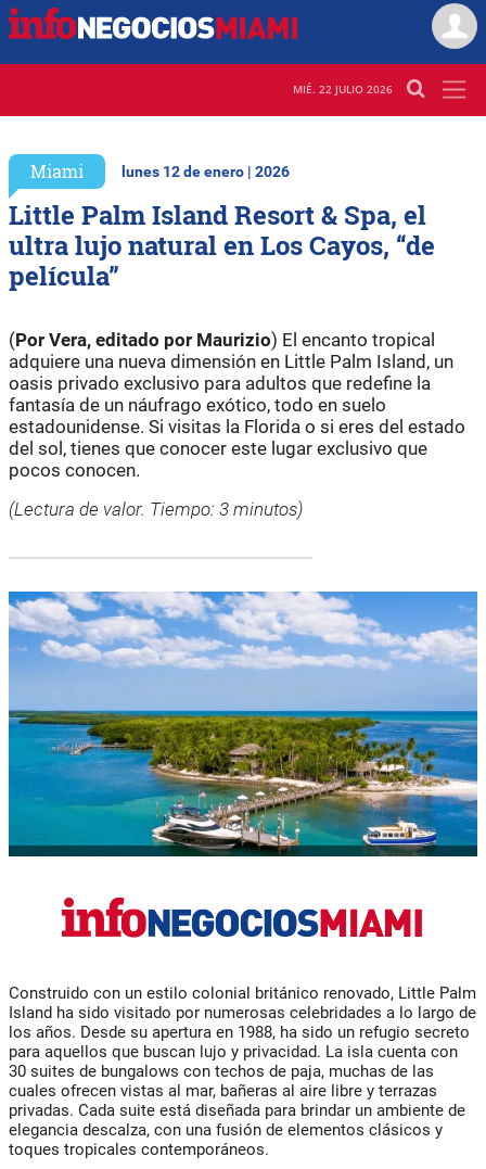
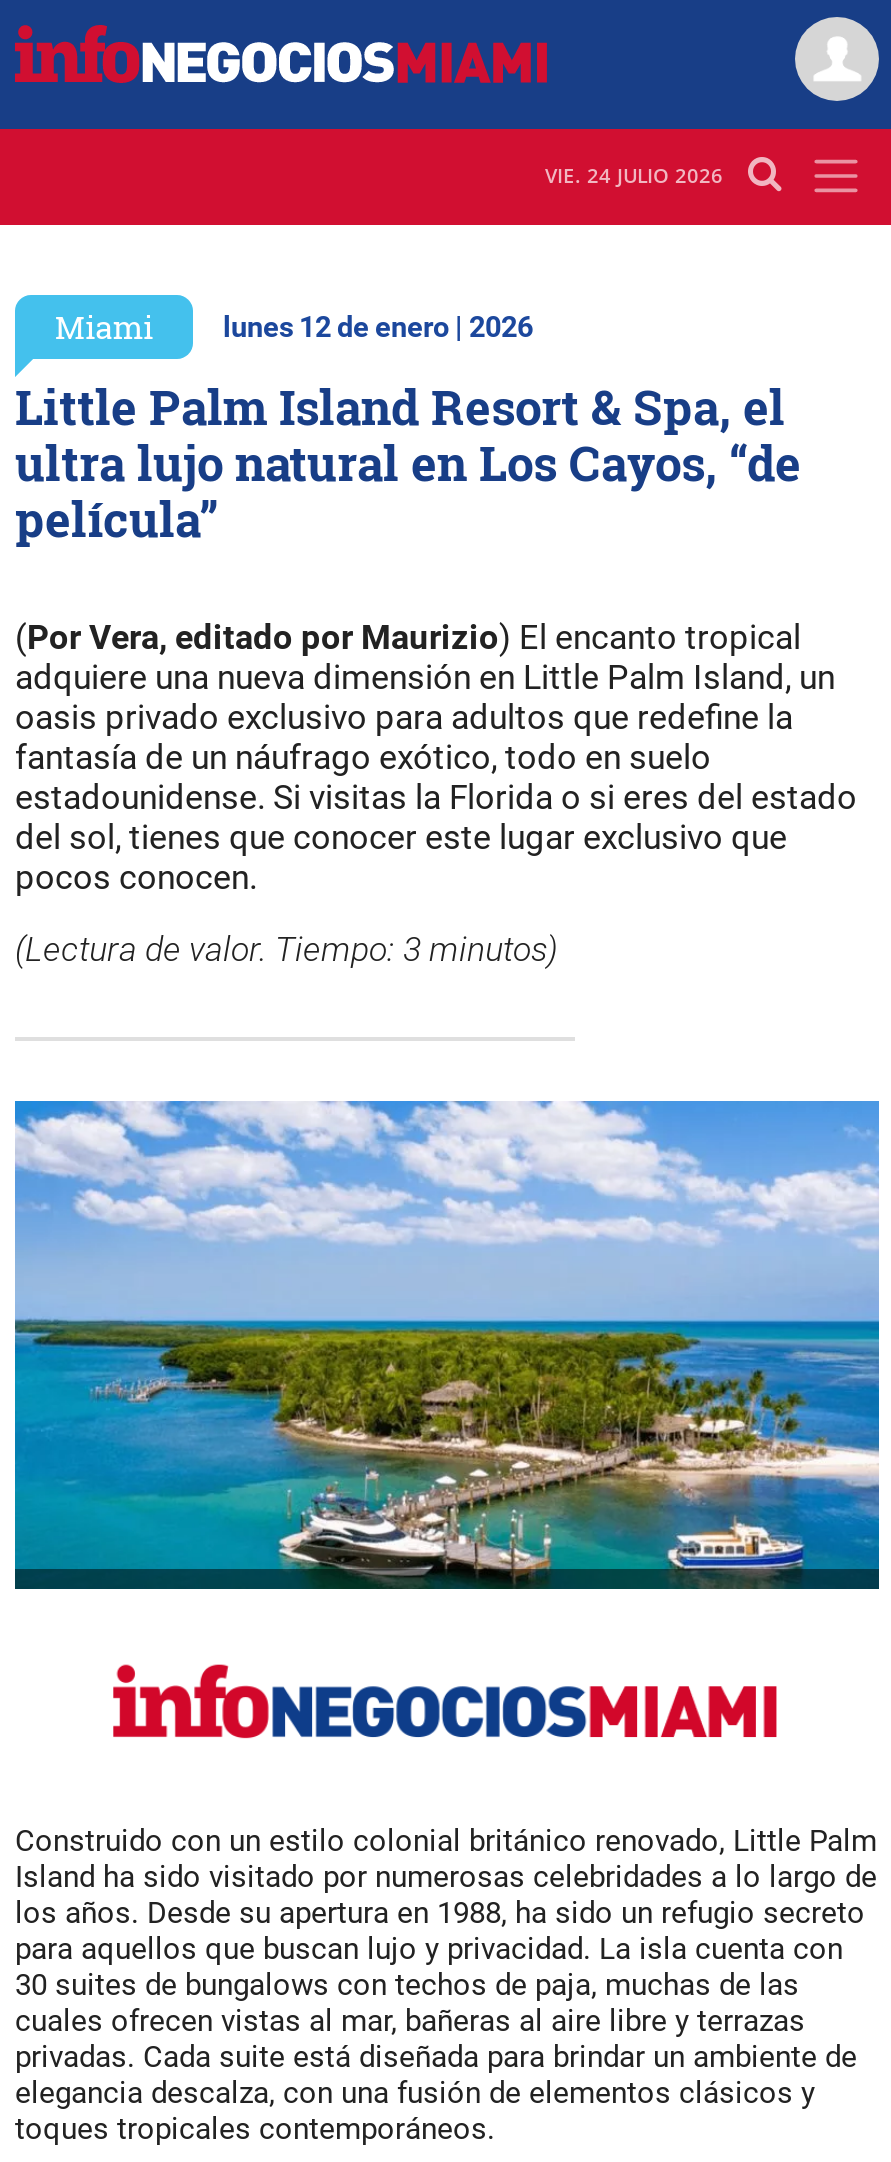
- MIÉ. 22 JULIO 2026
+ VIE. 24 JULIO 2026
